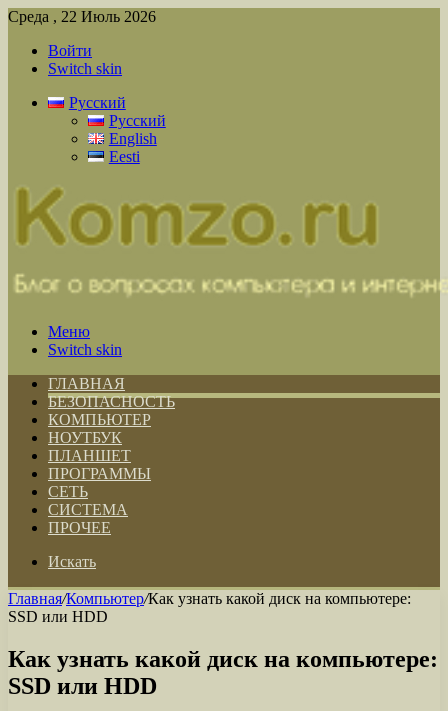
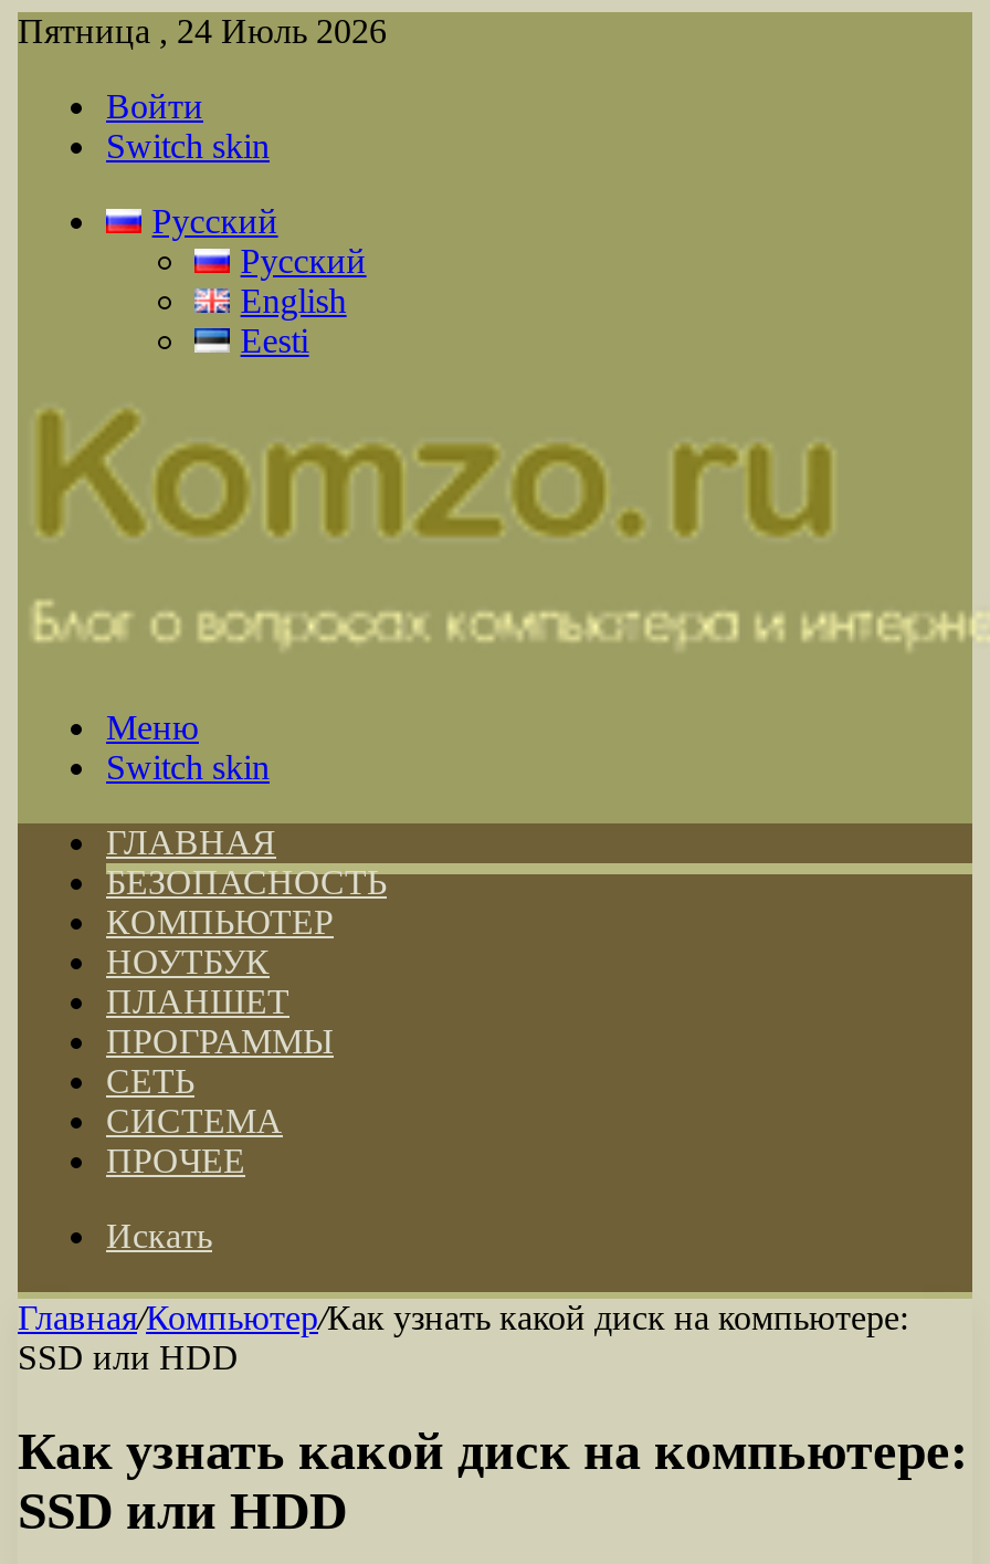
- Среда , 22 Июль 2026
+ Пятница , 24 Июль 2026
